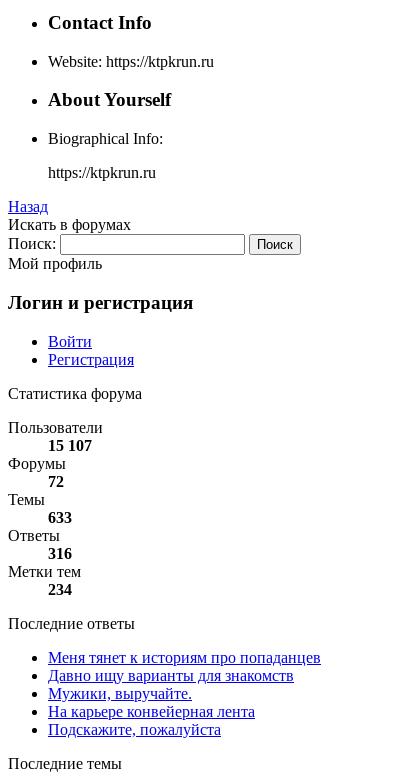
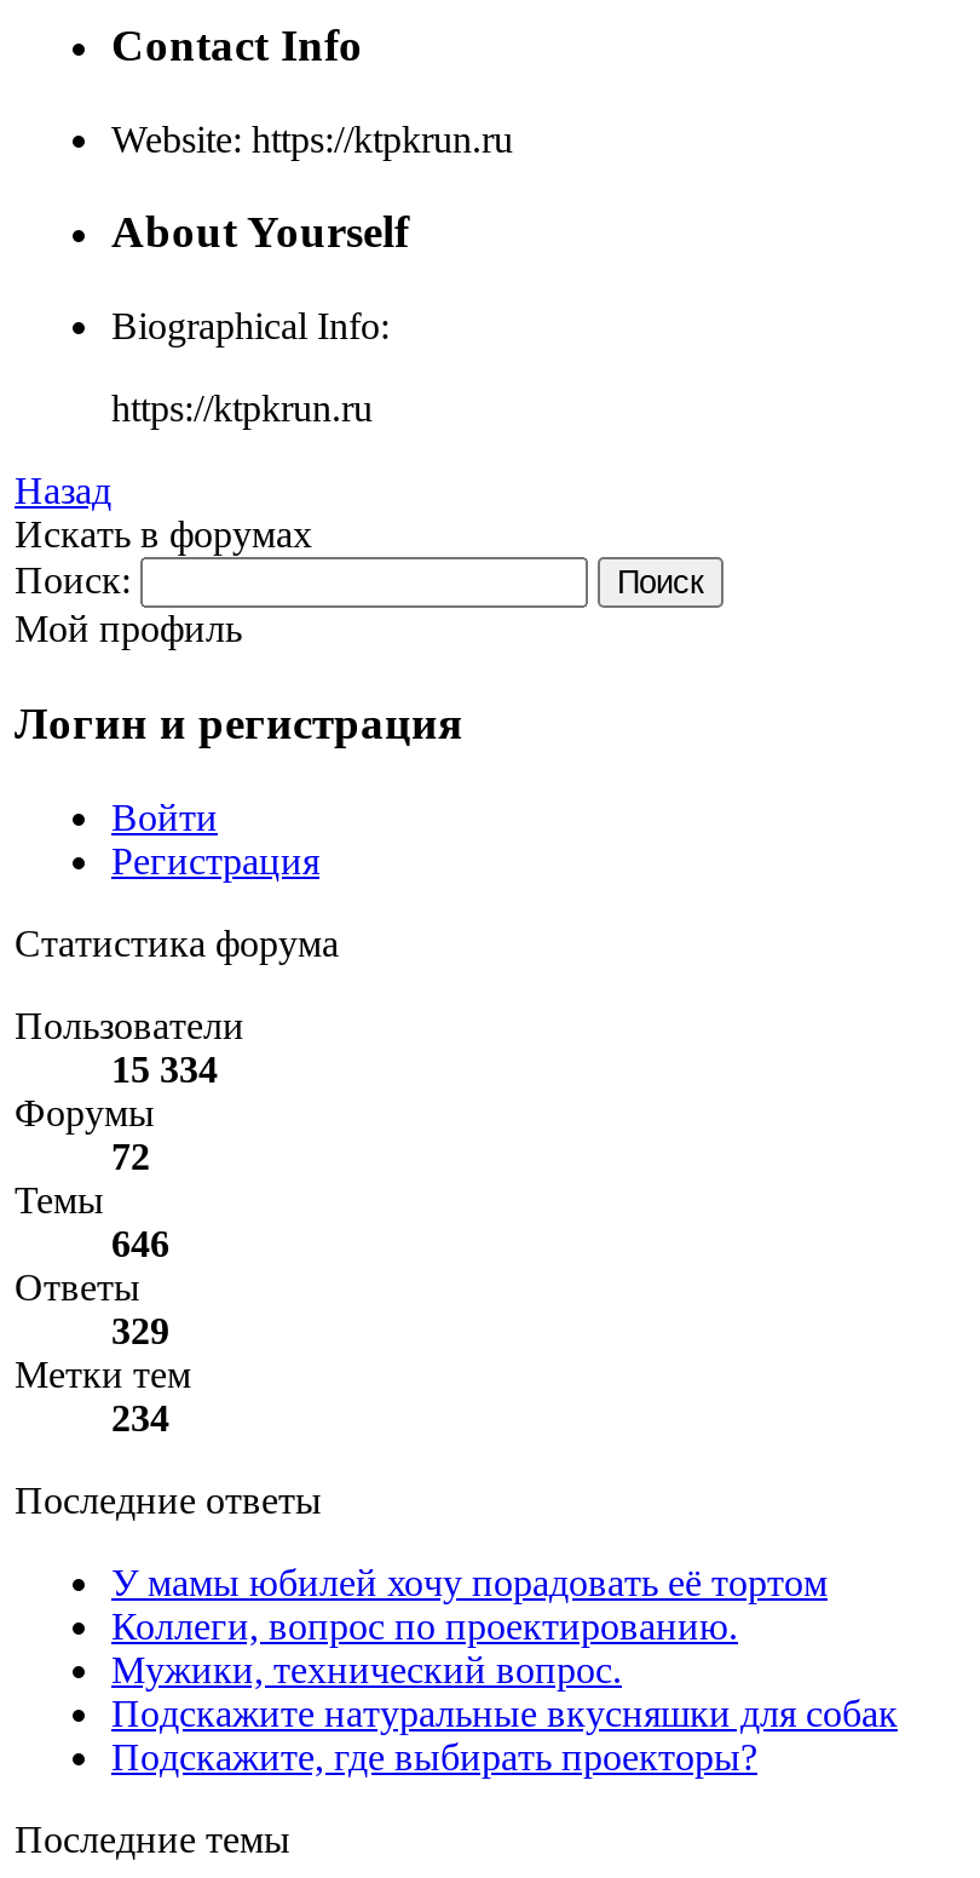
- 15 107
+ 15 334

- 633
+ 646

- 316
+ 329

- Меня тянет к историям про попаданцев
- Давно ищу варианты для знакомств
- Мужики, выручайте.
- На карьере конвейерная лента
- Подскажите, пожалуйста
+ У мамы юбилей хочу порадовать её тортом
+ Коллеги, вопрос по проектированию.
+ Мужики, технический вопрос.
+ Подскажите натуральные вкусняшки для собак
+ Подскажите, где выбирать проекторы?
